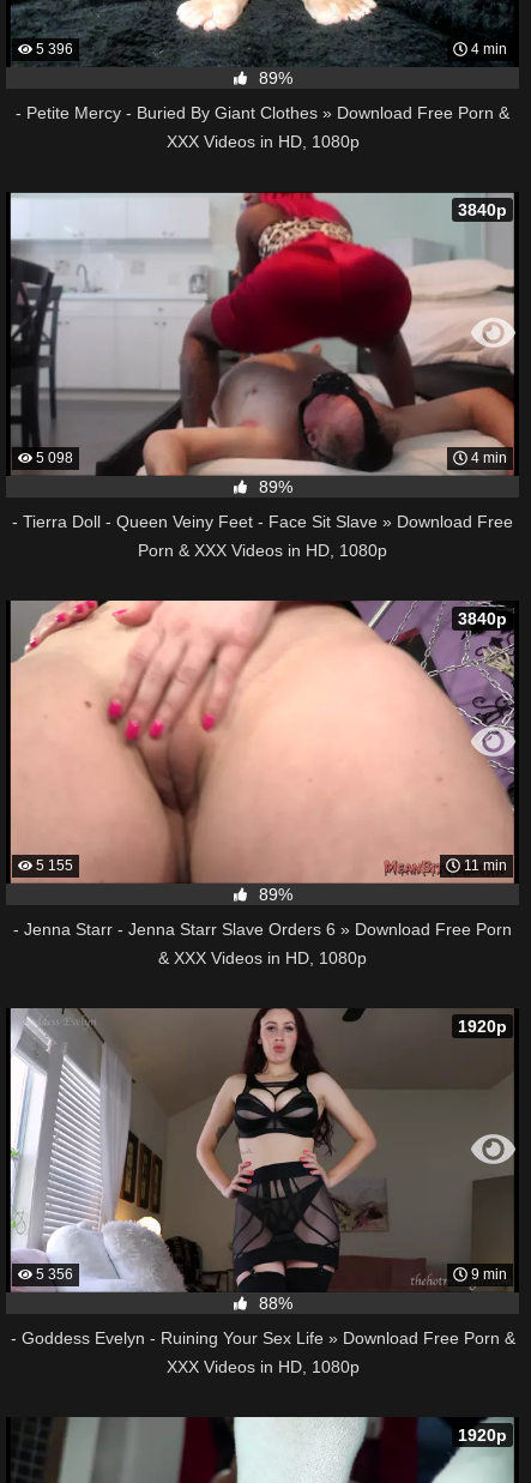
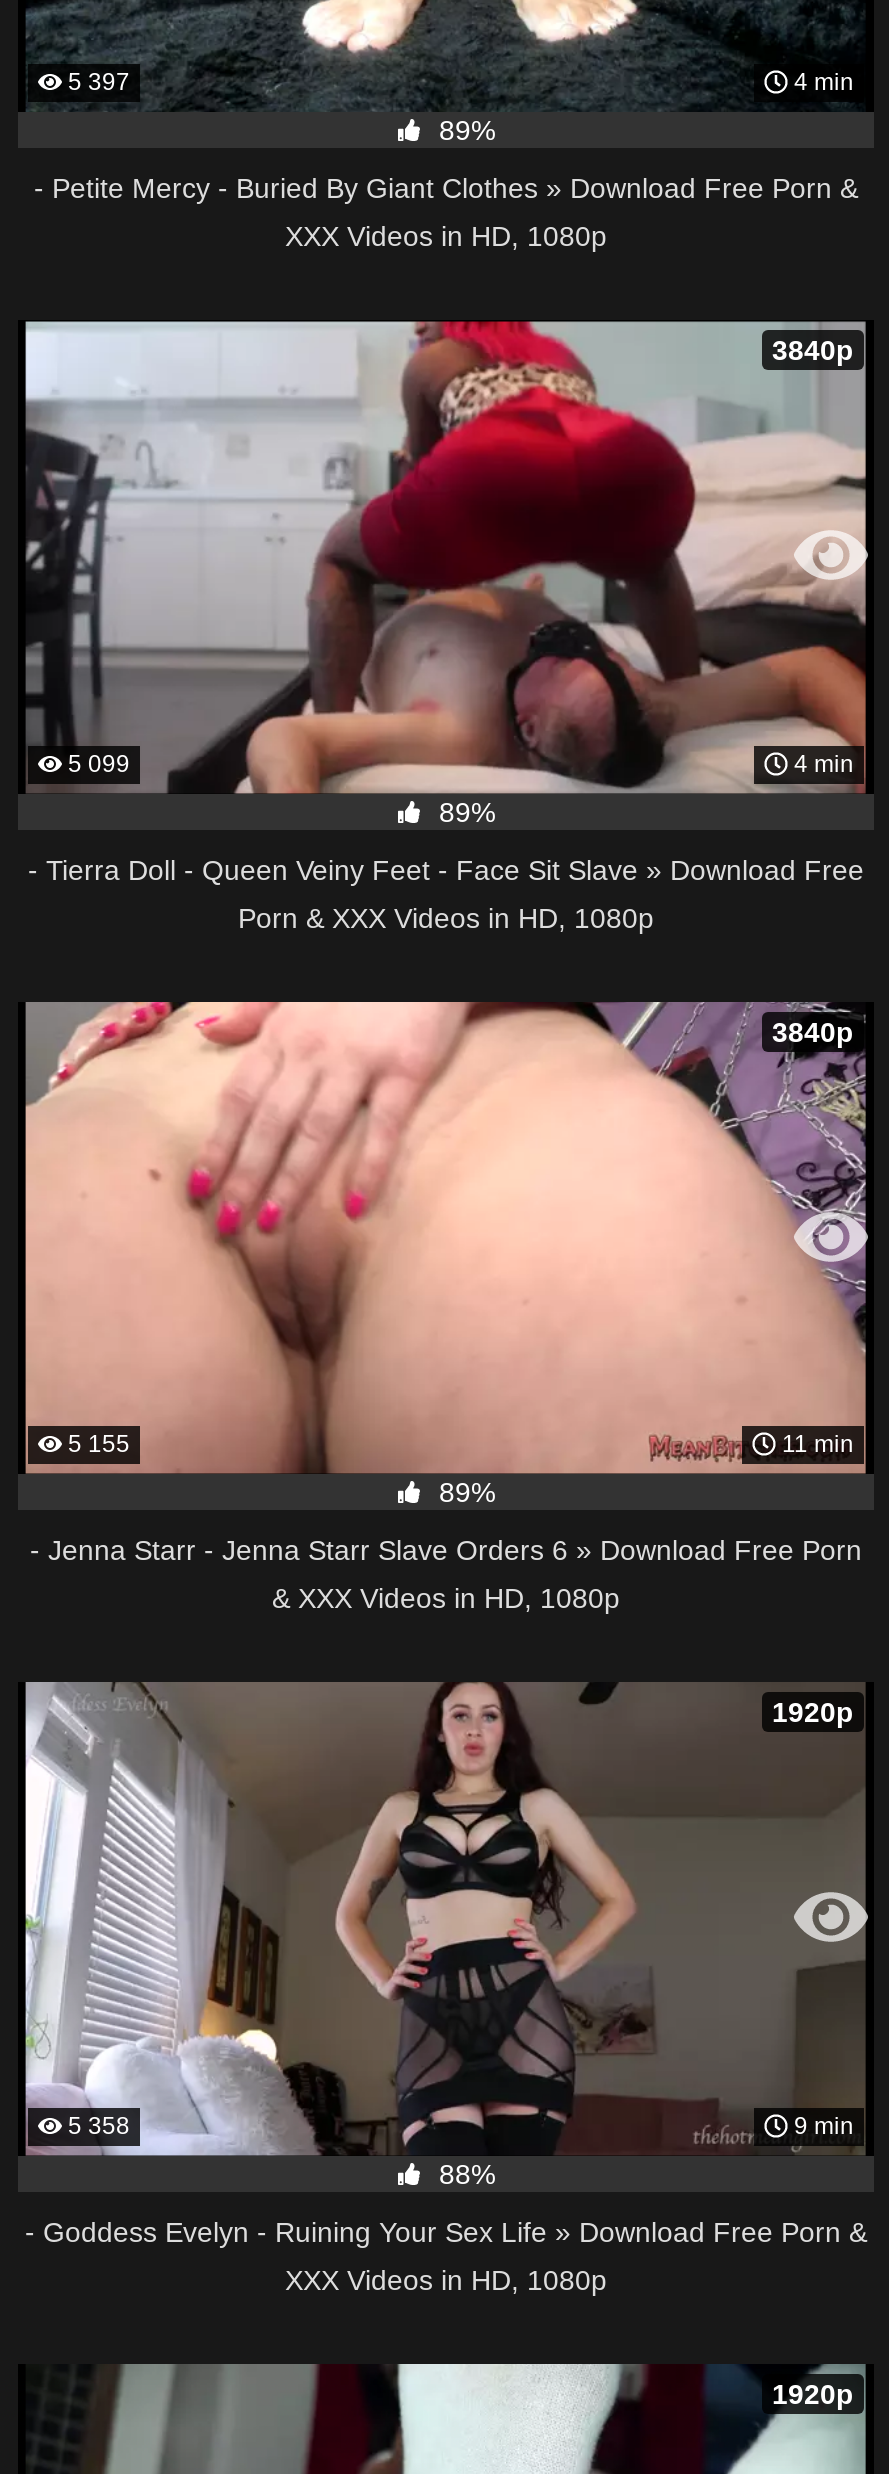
- 5 396
+ 5 397

- 5 098
+ 5 099

- 5 356
+ 5 358
